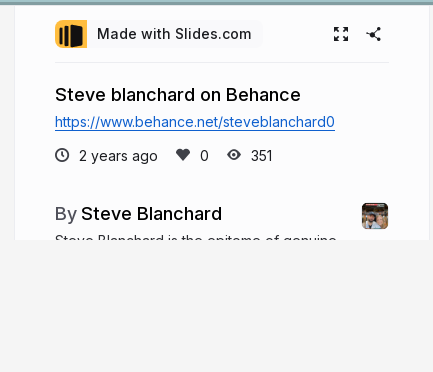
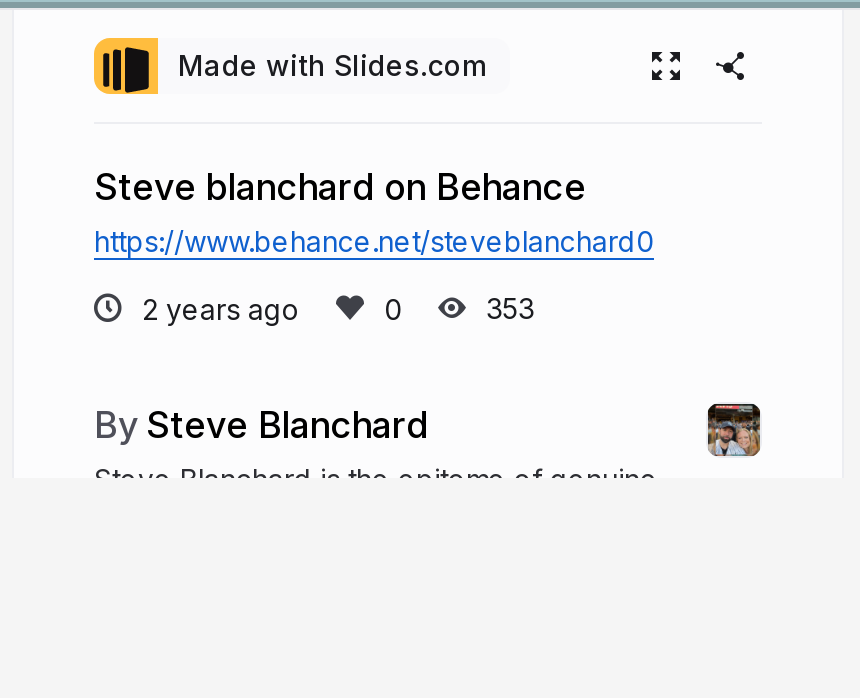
- 351
+ 353
